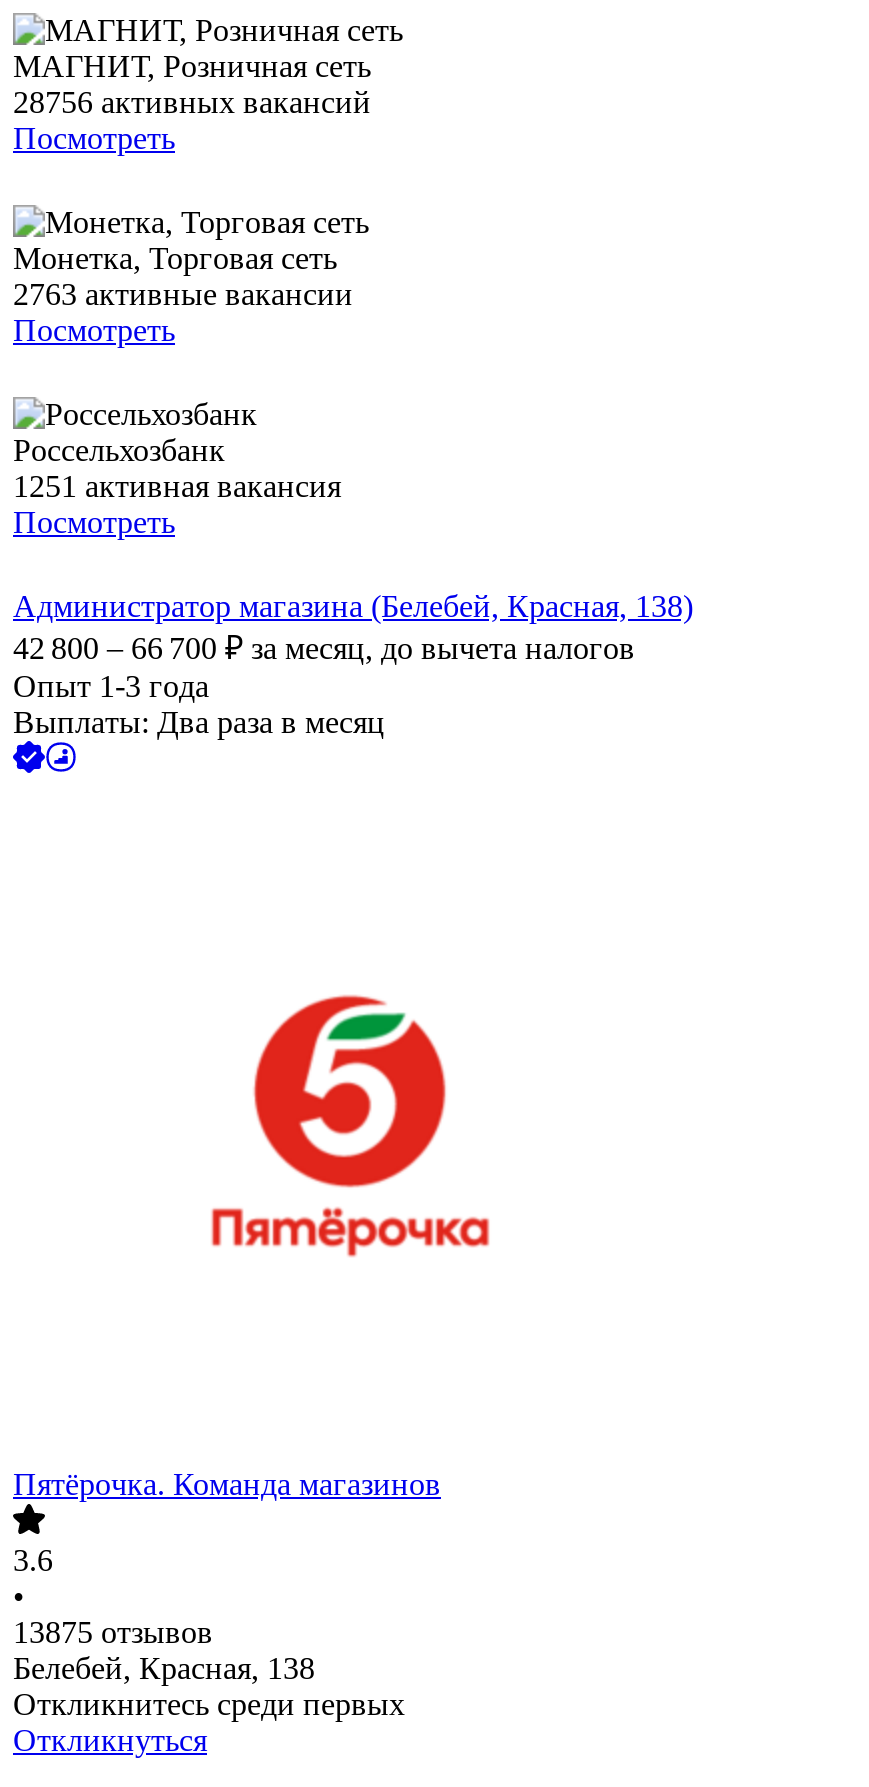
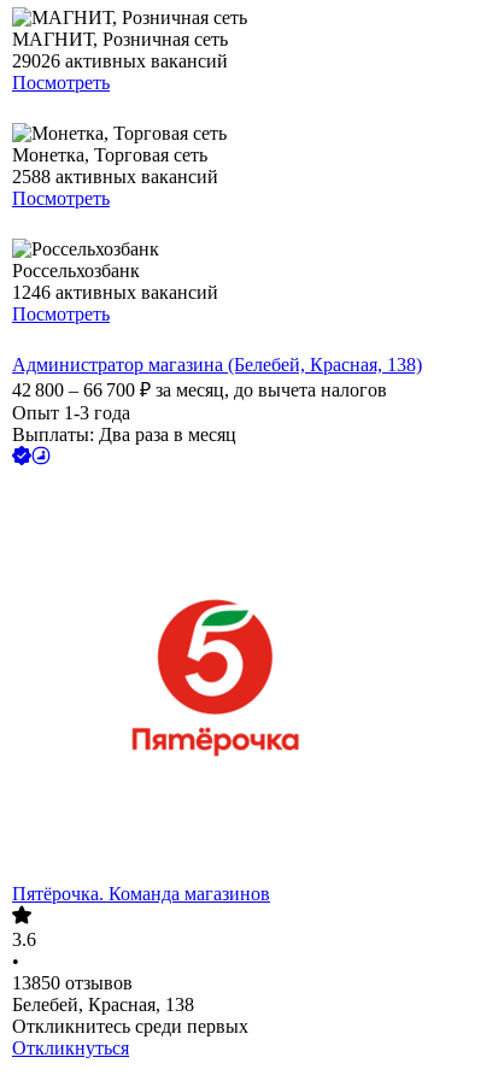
- 28756 активных вакансий
+ 29026 активных вакансий

- 2763 активные вакансии
+ 2588 активных вакансий

- 1251 активная вакансия
+ 1246 активных вакансий

- 13875 отзывов
+ 13850 отзывов
